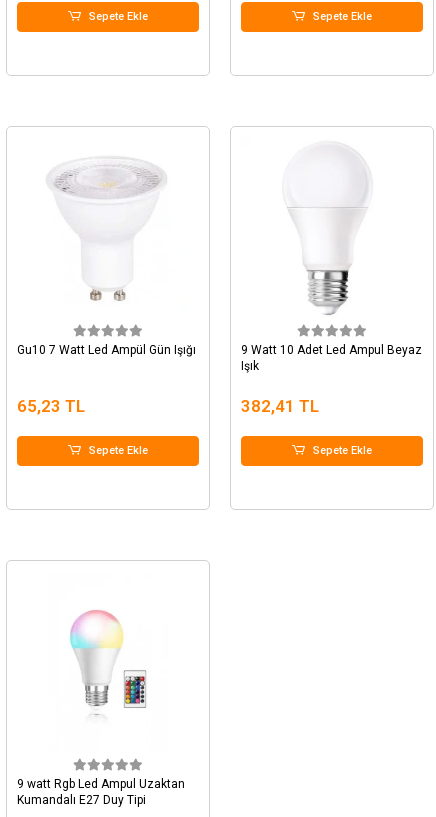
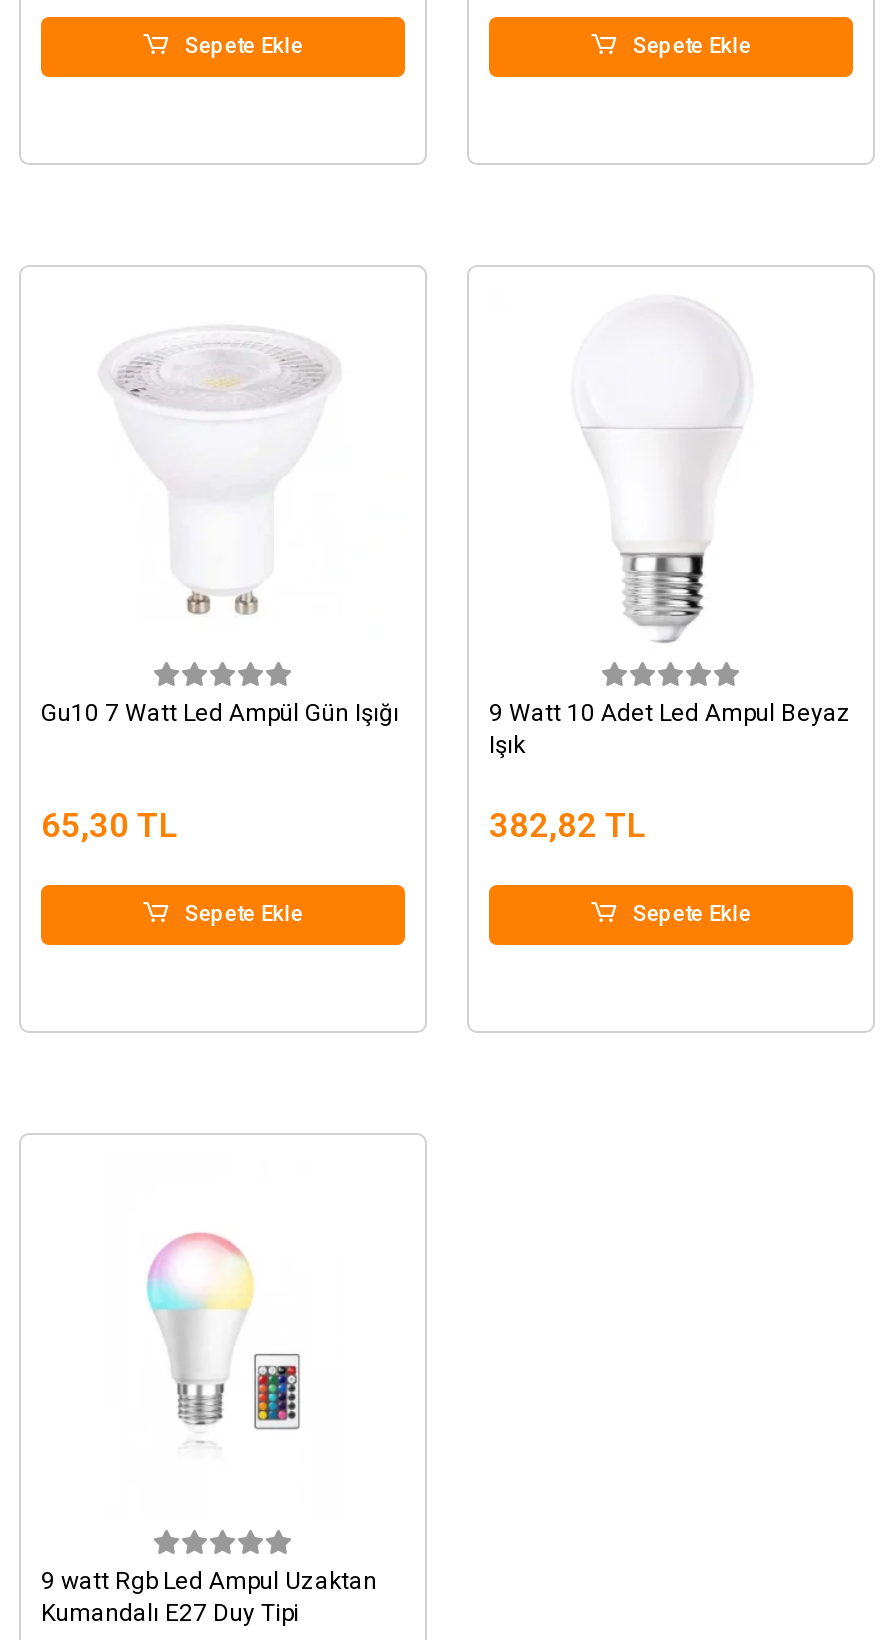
- 65,23 TL
+ 65,30 TL

- 382,41 TL
+ 382,82 TL
